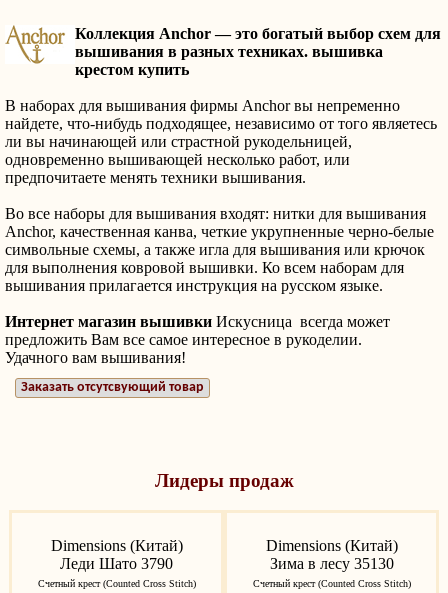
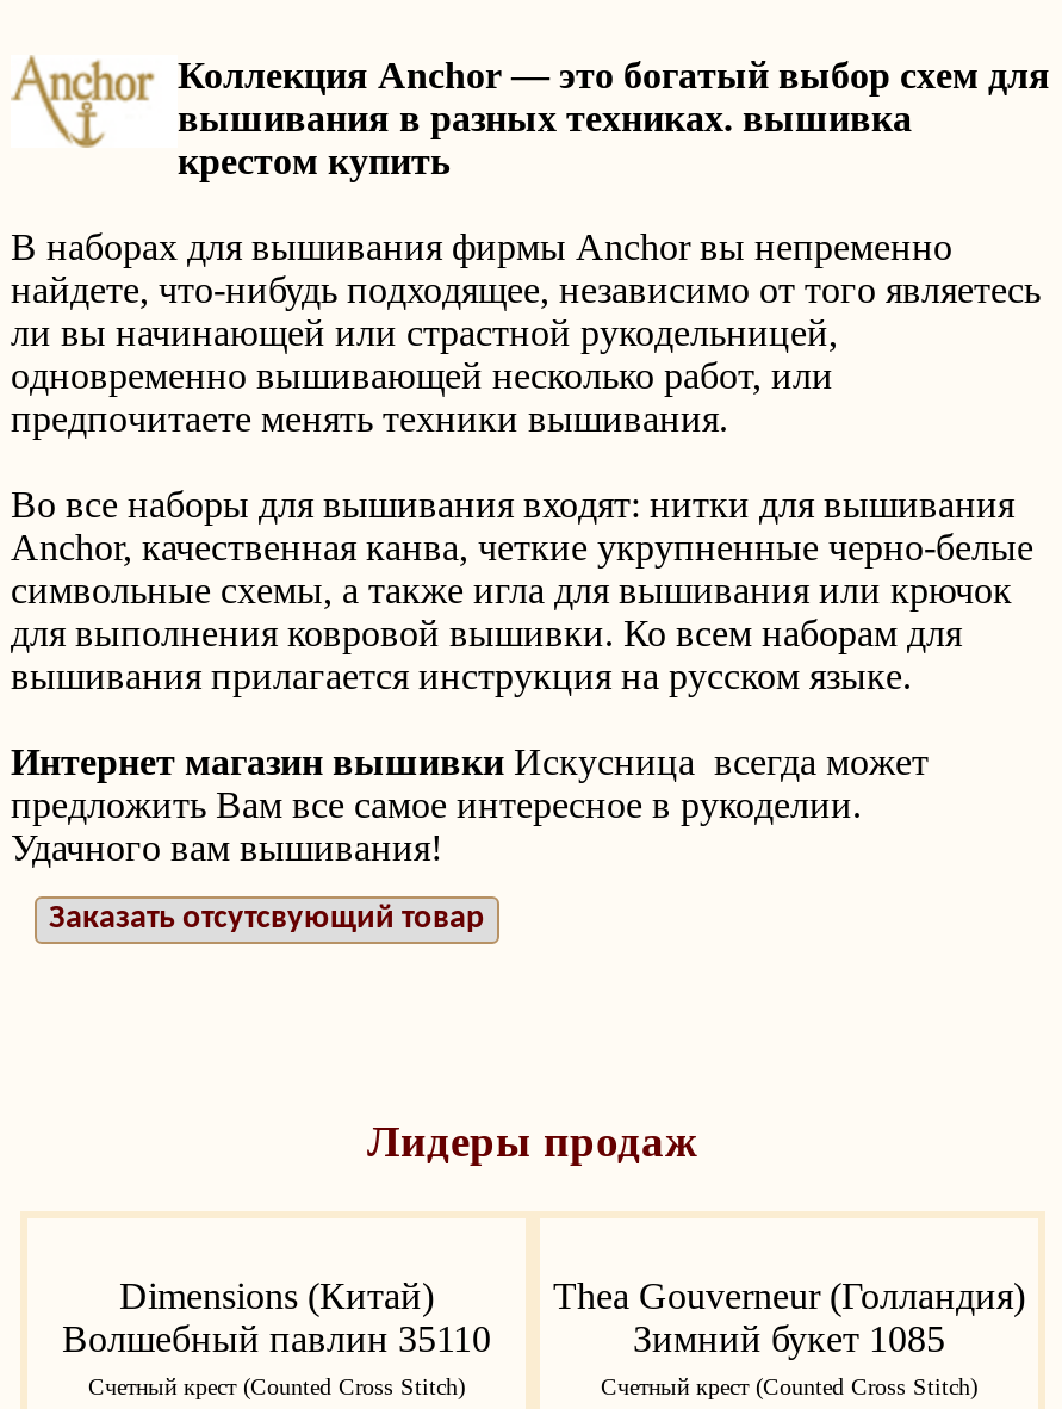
- Dimensions (Китай)
- Зима в лесу 35130
+ Thea Gouverneur (Голландия)
+ Зимний букет 1085

- Леди Шато 3790
+ Волшебный павлин 35110
